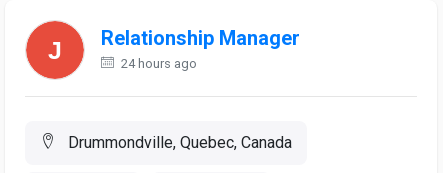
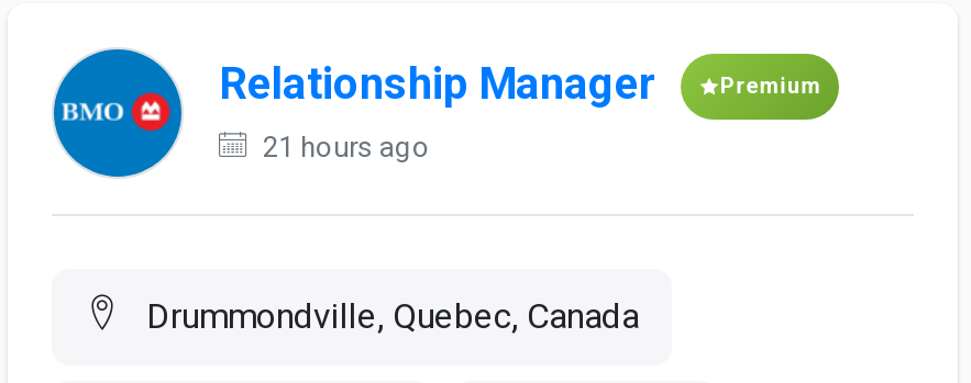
- [image]
- 24 hours ago
+ [image]
+ Premium
+ 21 hours ago
